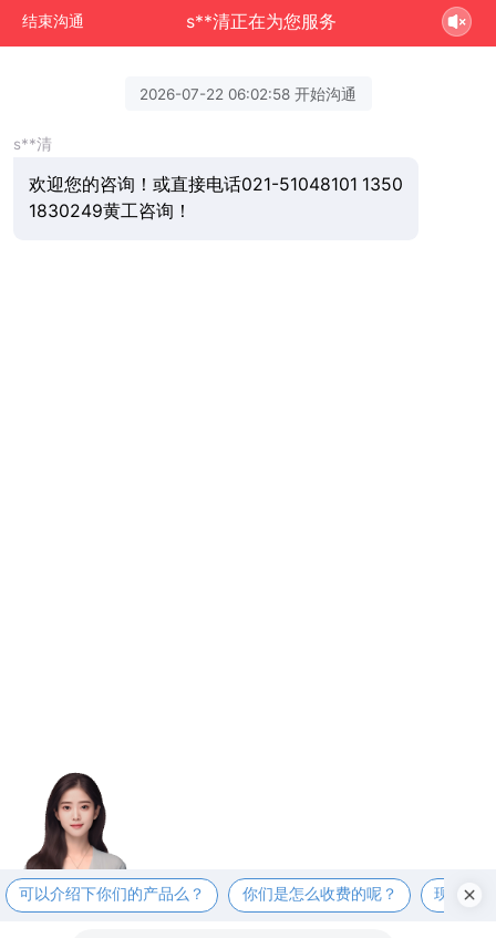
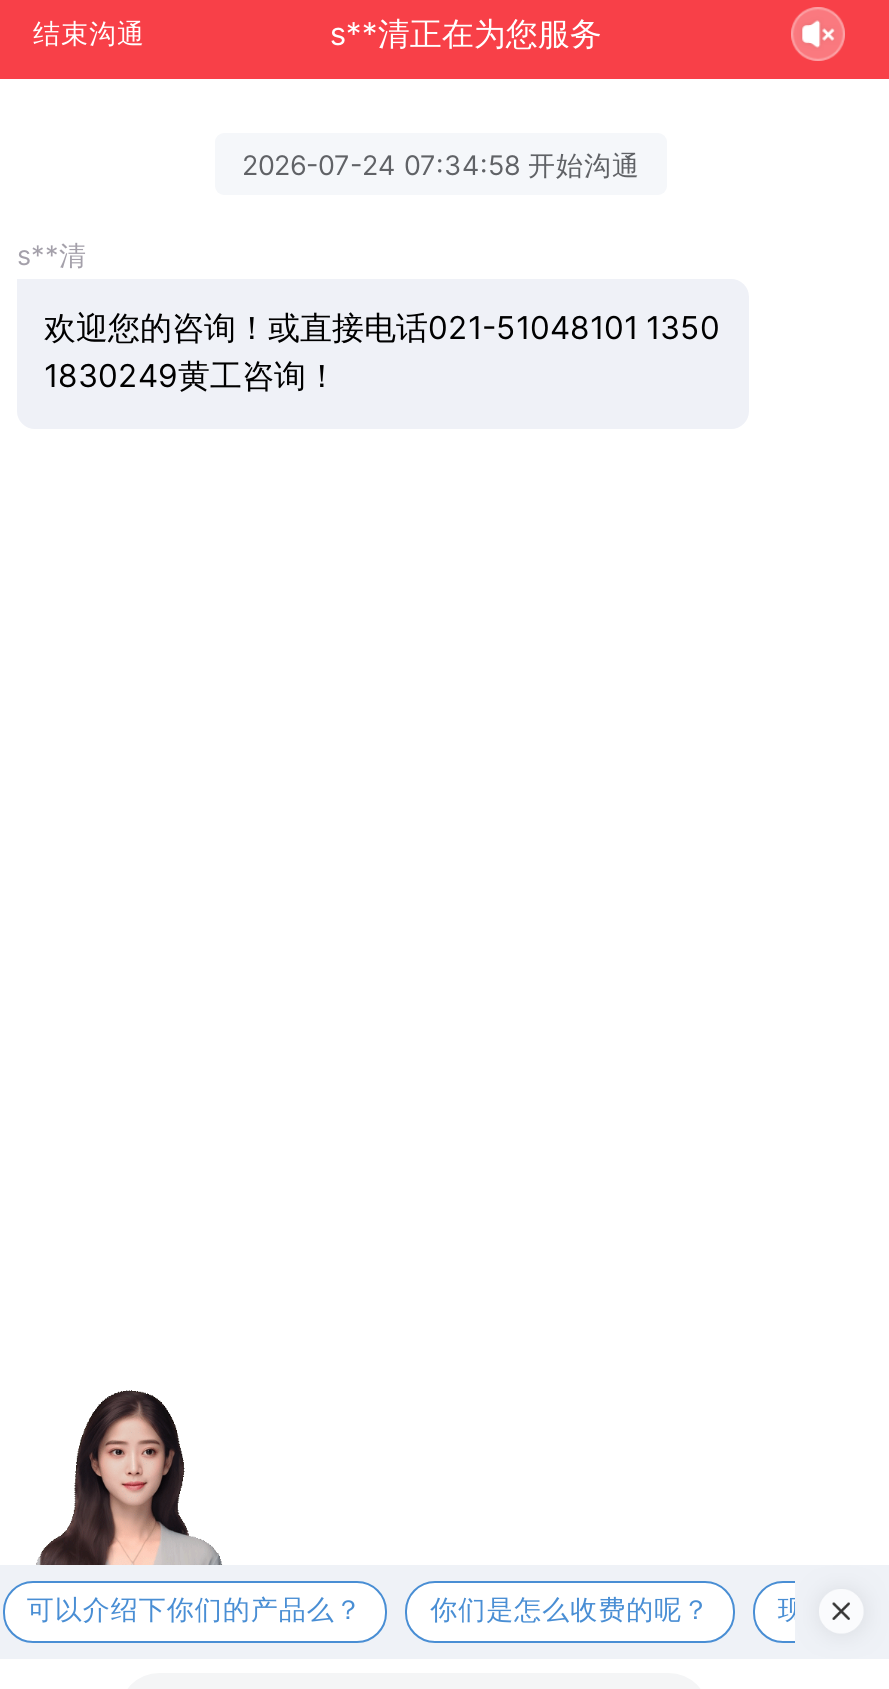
- 2026-07-22 06:02:58 开始沟通
+ 2026-07-24 07:34:58 开始沟通
